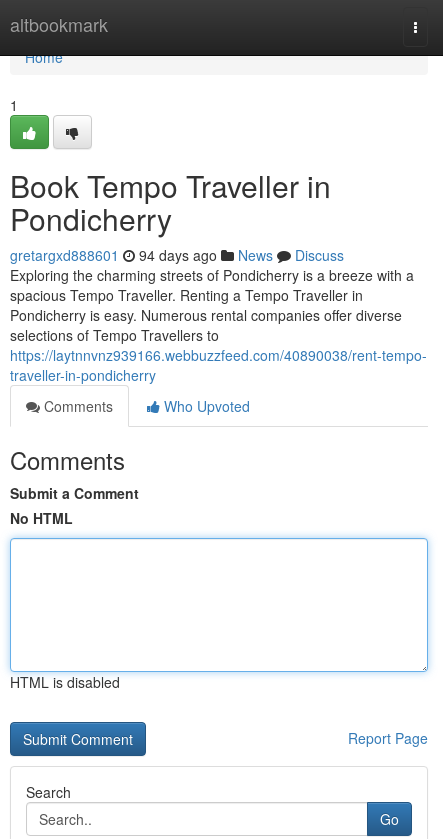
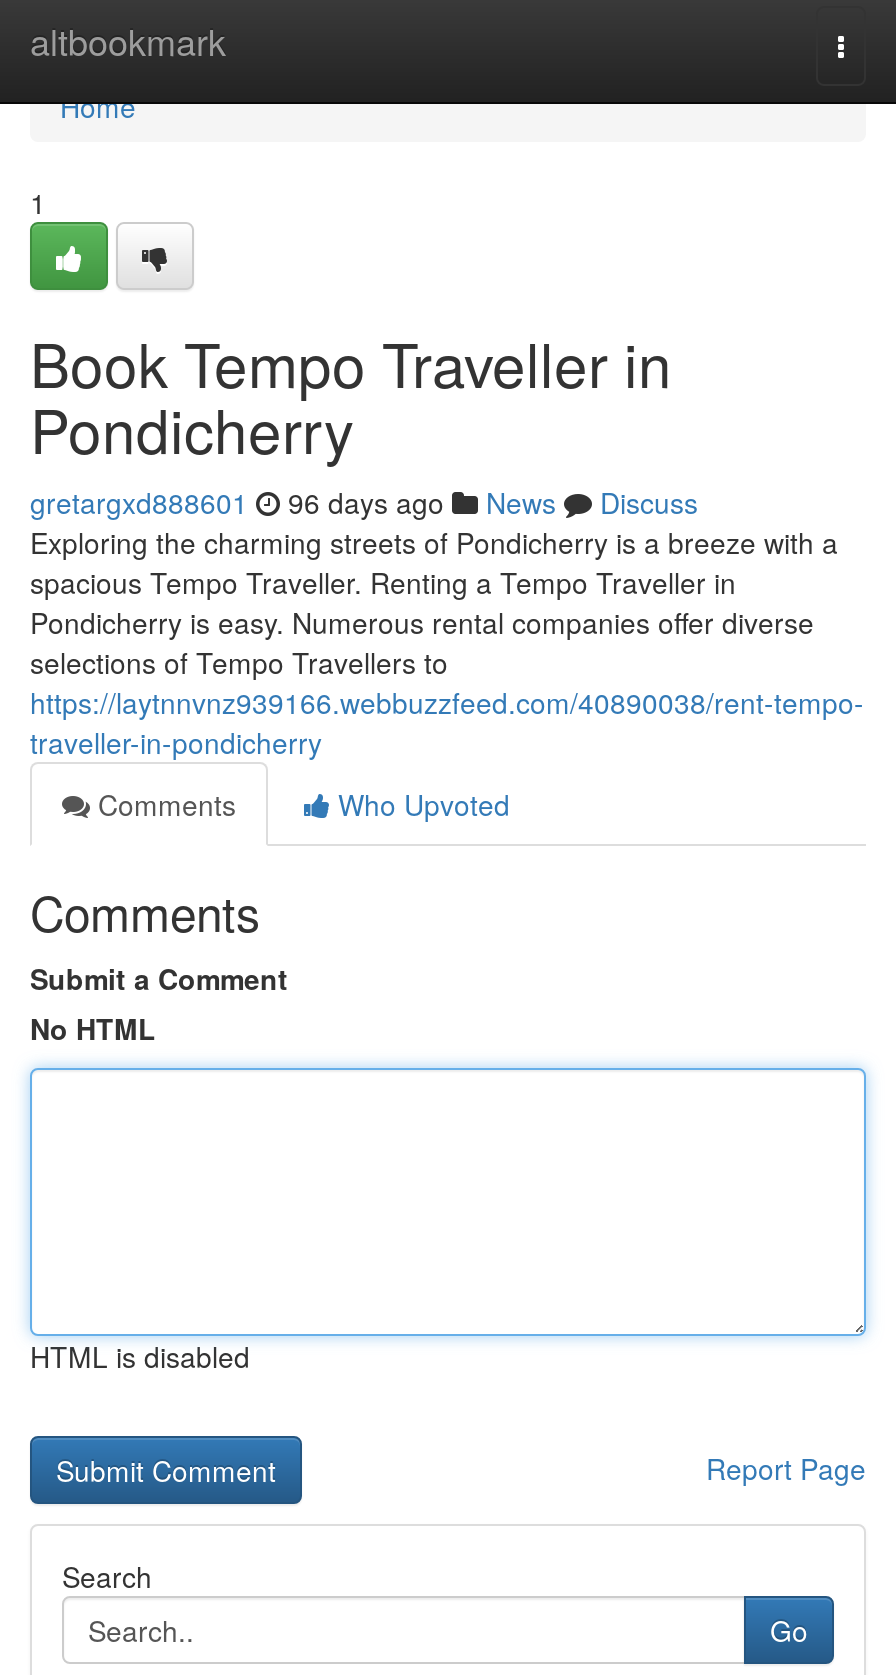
- gretargxd888601 94 days ago News Discuss
+ gretargxd888601 96 days ago News Discuss
